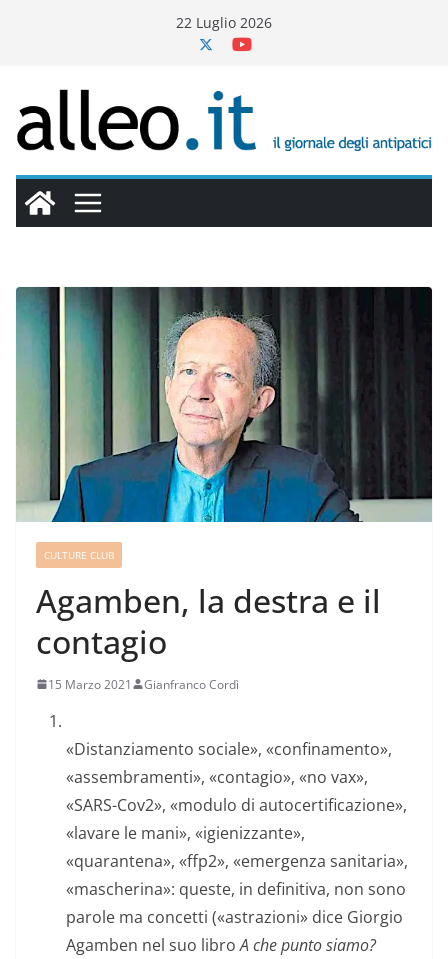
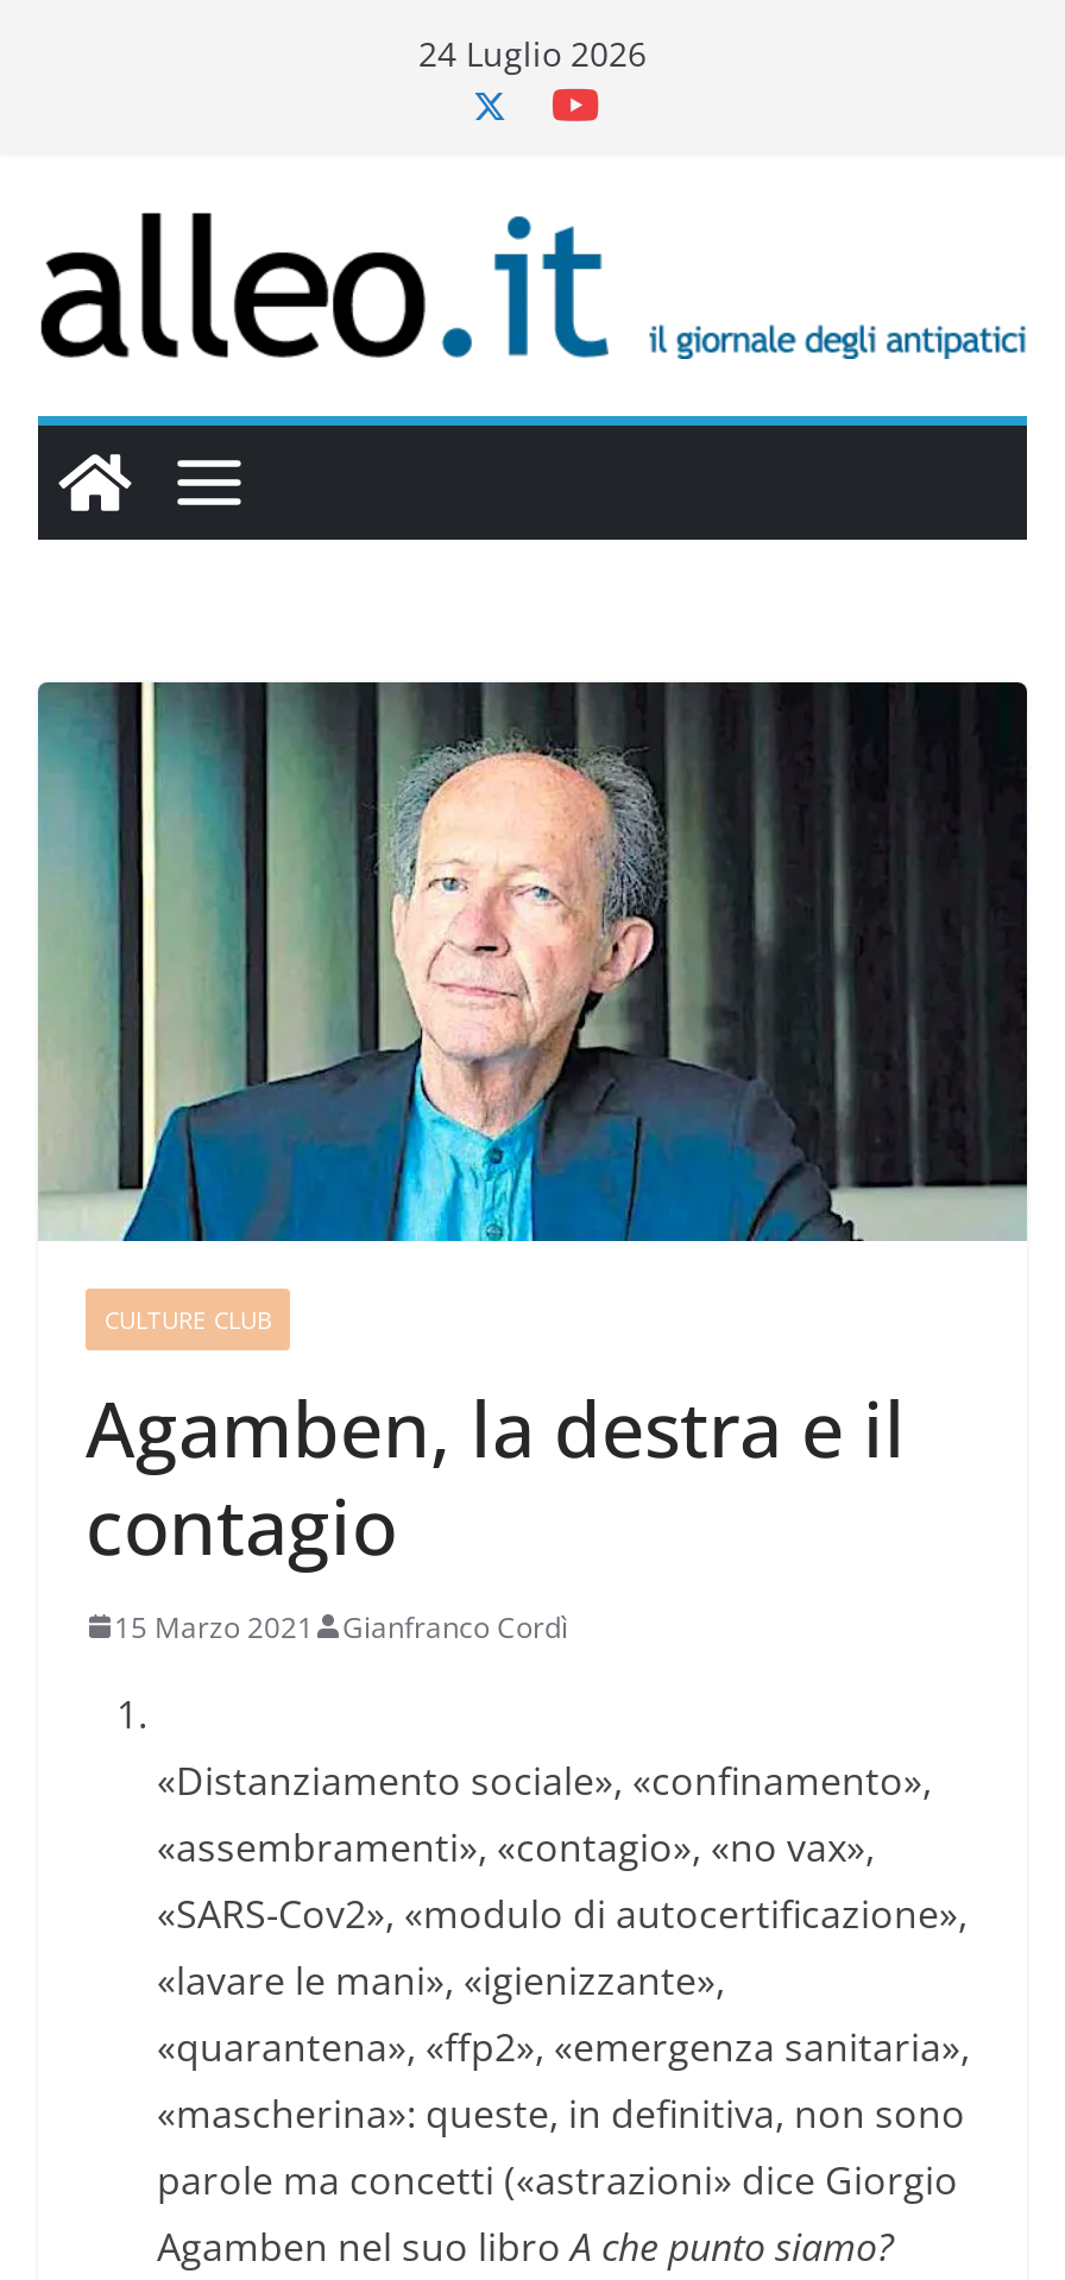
- 22 Luglio 2026
+ 24 Luglio 2026
